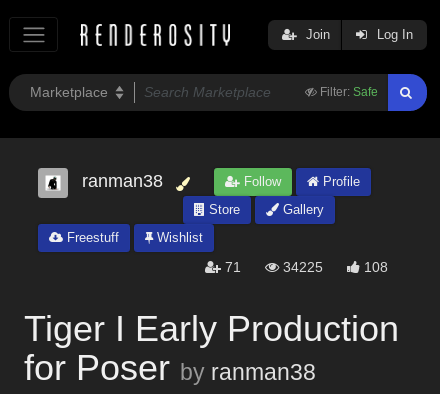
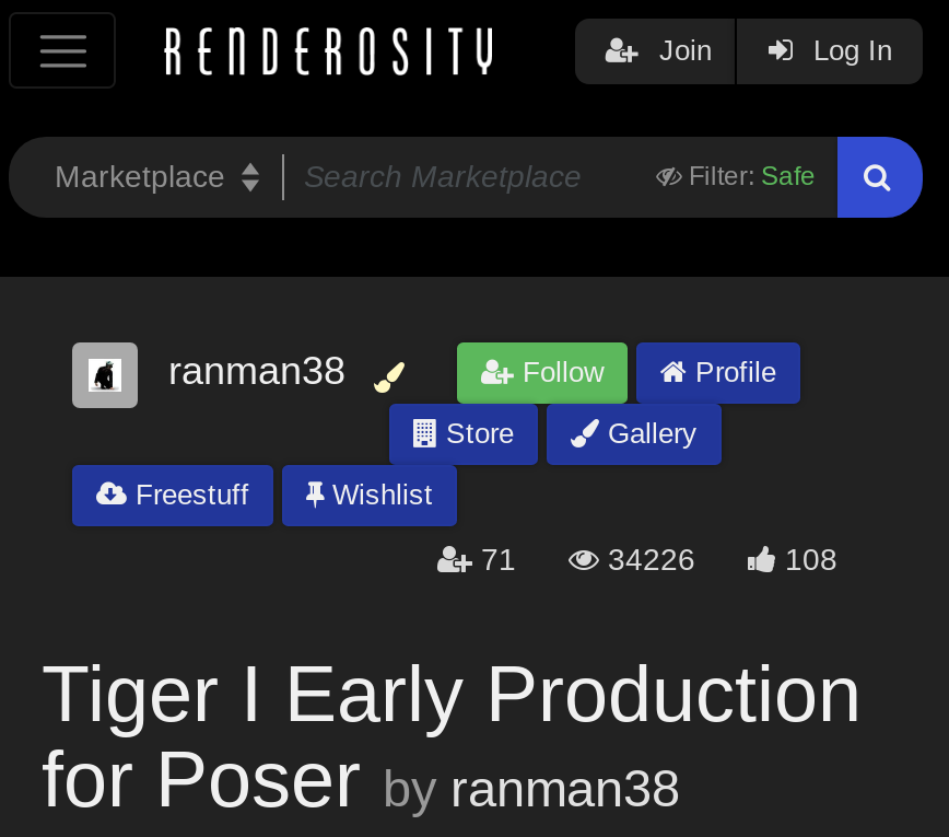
- 34225
+ 34226
